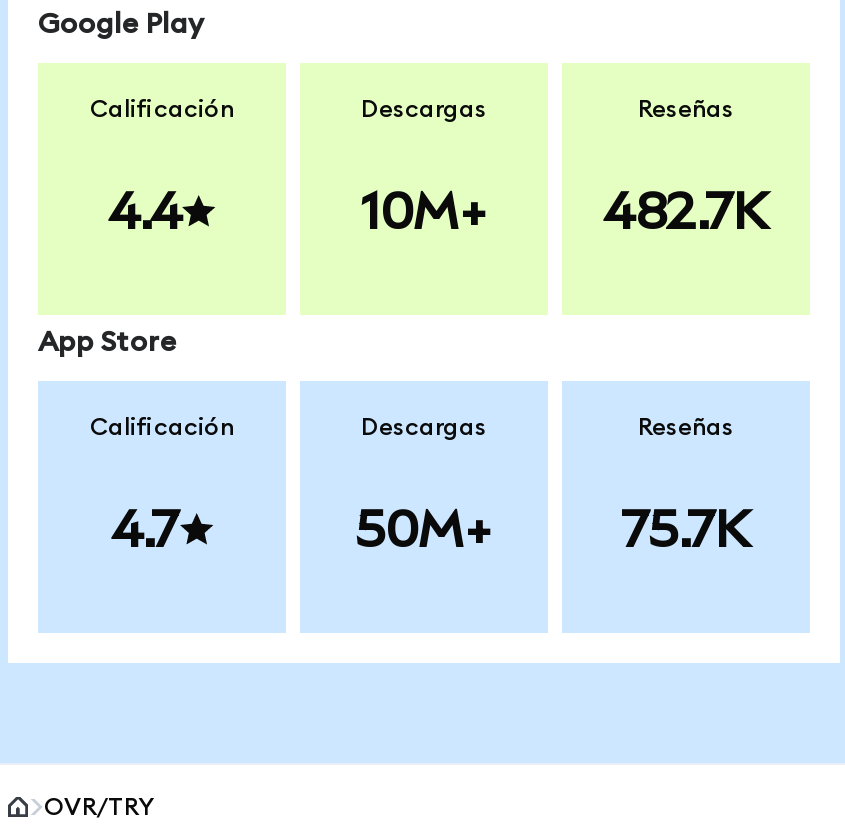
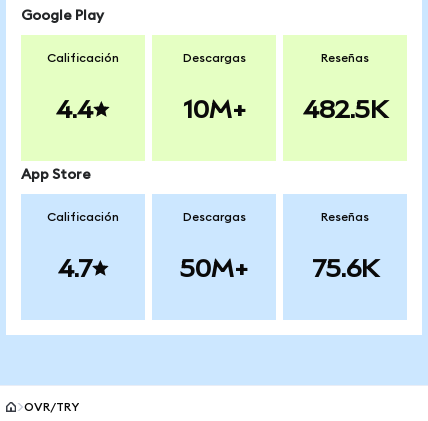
- 482.7K
+ 482.5K

- 75.7K
+ 75.6K
